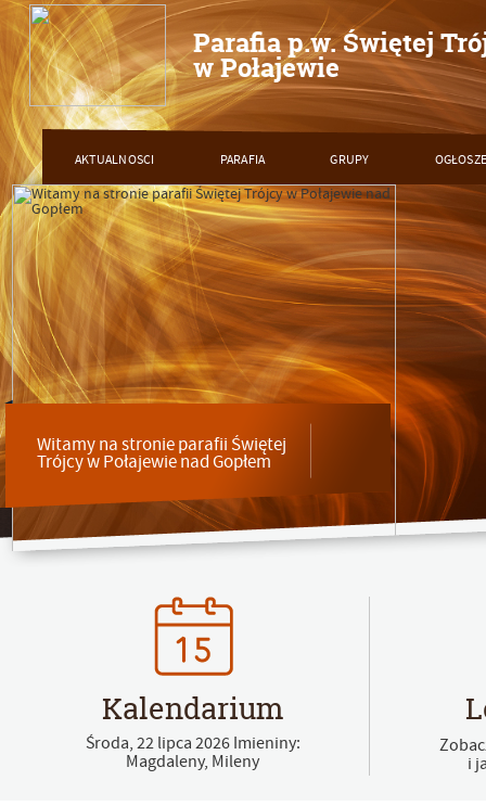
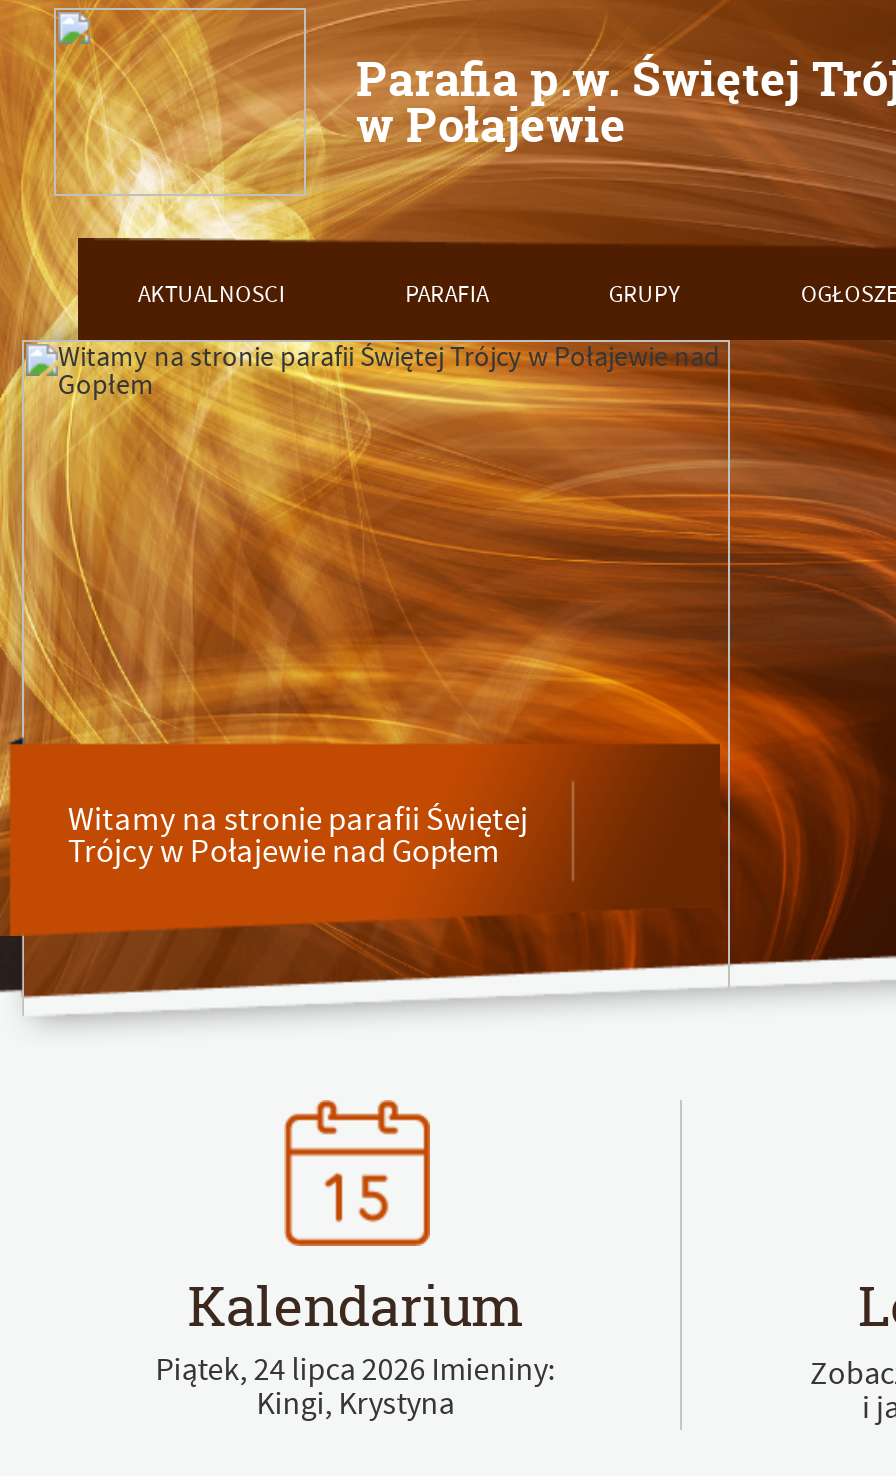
- Środa, 22 lipca 2026 Imieniny:
- Magdaleny, Mileny
+ Piątek, 24 lipca 2026 Imieniny:
+ Kingi, Krystyna
